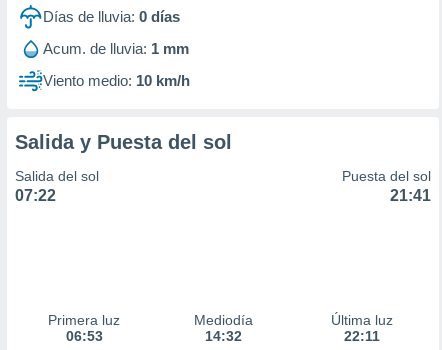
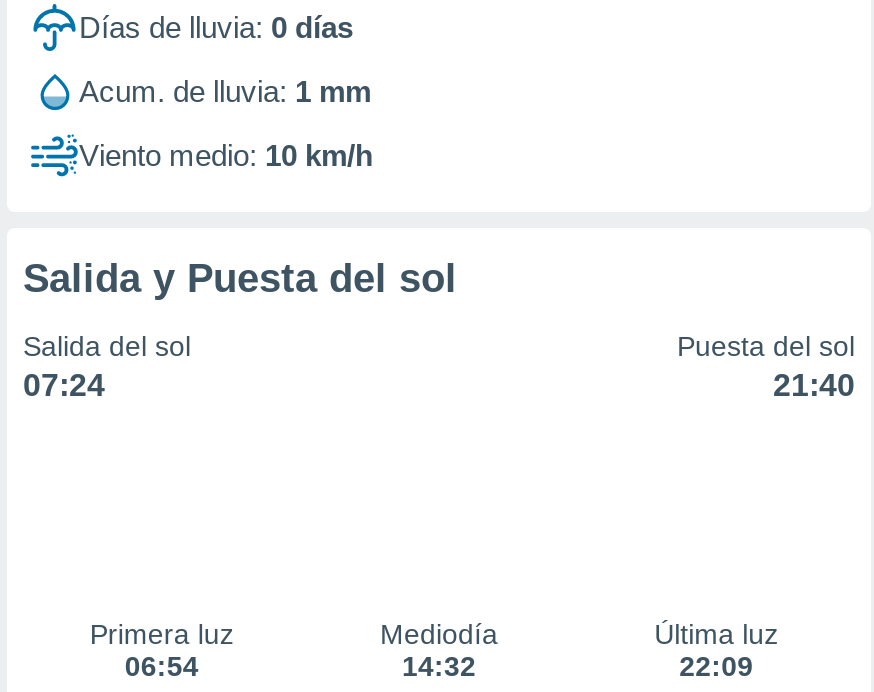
- 07:22
+ 07:24

- 21:41
+ 21:40

- 06:53
+ 06:54

- 22:11
+ 22:09
